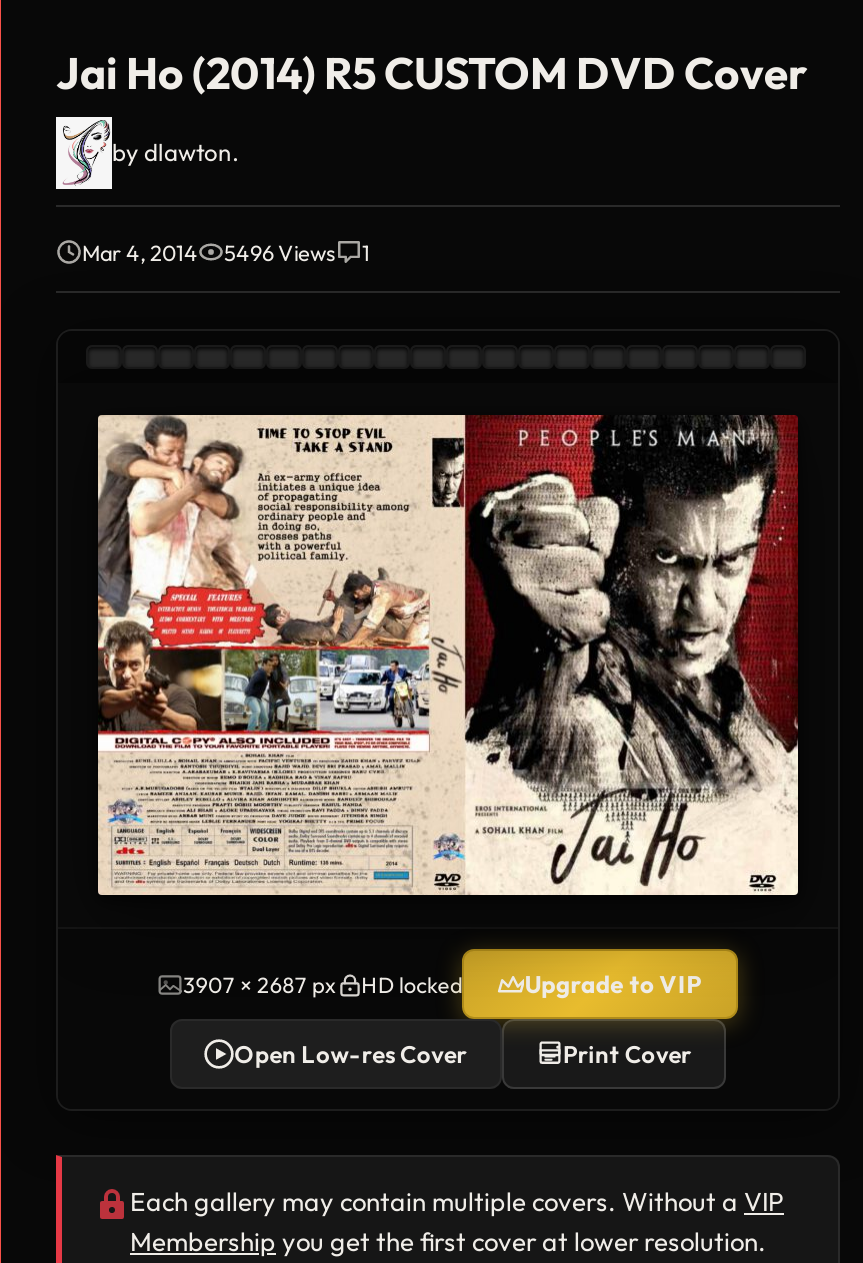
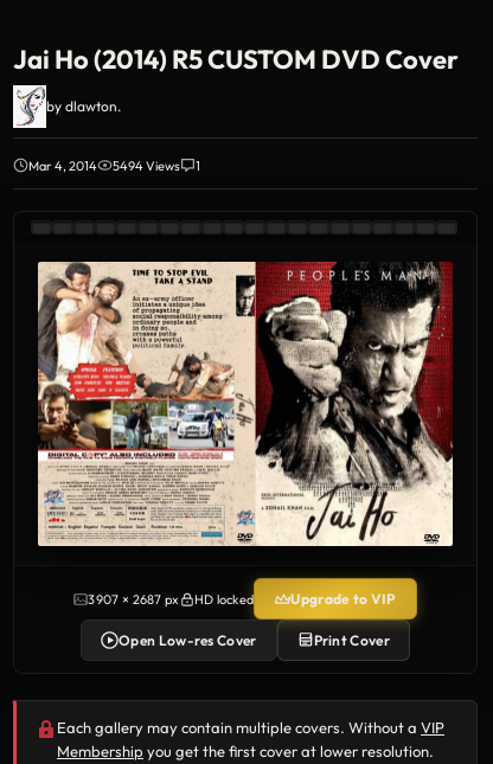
- 5496 Views
+ 5494 Views
